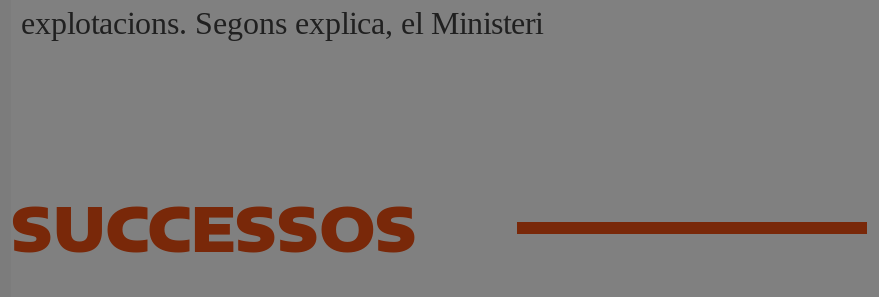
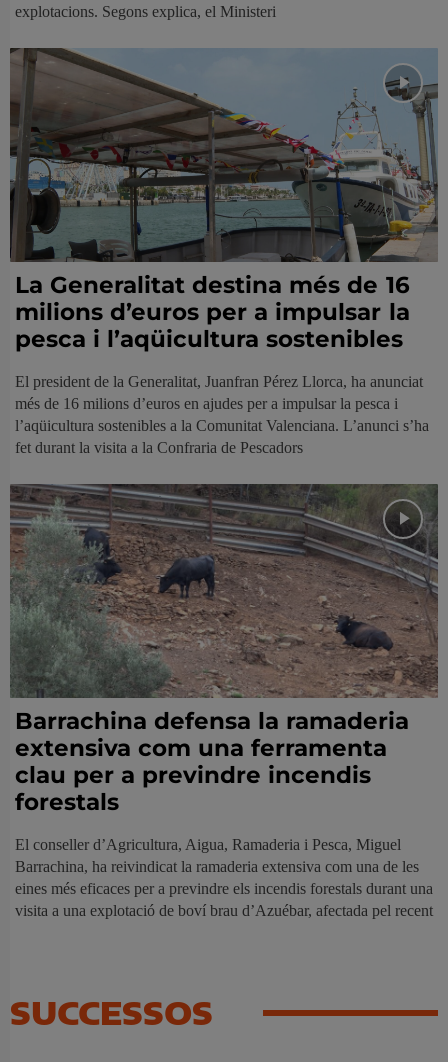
+ [image]
+ La Generalitat destina més de 16
+ milions d’euros per a impulsar la
+ pesca i l’aqüicultura sostenibles
+ El president de la Generalitat, Juanfran Pérez Llorca, ha anunciat
+ més de 16 milions d’euros en ajudes per a impulsar la pesca i
+ l’aqüicultura sostenibles a la Comunitat Valenciana. L’anunci s’ha
+ fet durant la visita a la Confraria de Pescadors

+ [image]
+ Barrachina defensa la ramaderia
+ extensiva com una ferramenta
+ clau per a previndre incendis
+ forestals
+ El conseller d’Agricultura, Aigua, Ramaderia i Pesca, Miguel
+ Barrachina, ha reivindicat la ramaderia extensiva com una de les
+ eines més eficaces per a previndre els incendis forestals durant una
+ visita a una explotació de boví brau d’Azuébar, afectada pel recent
